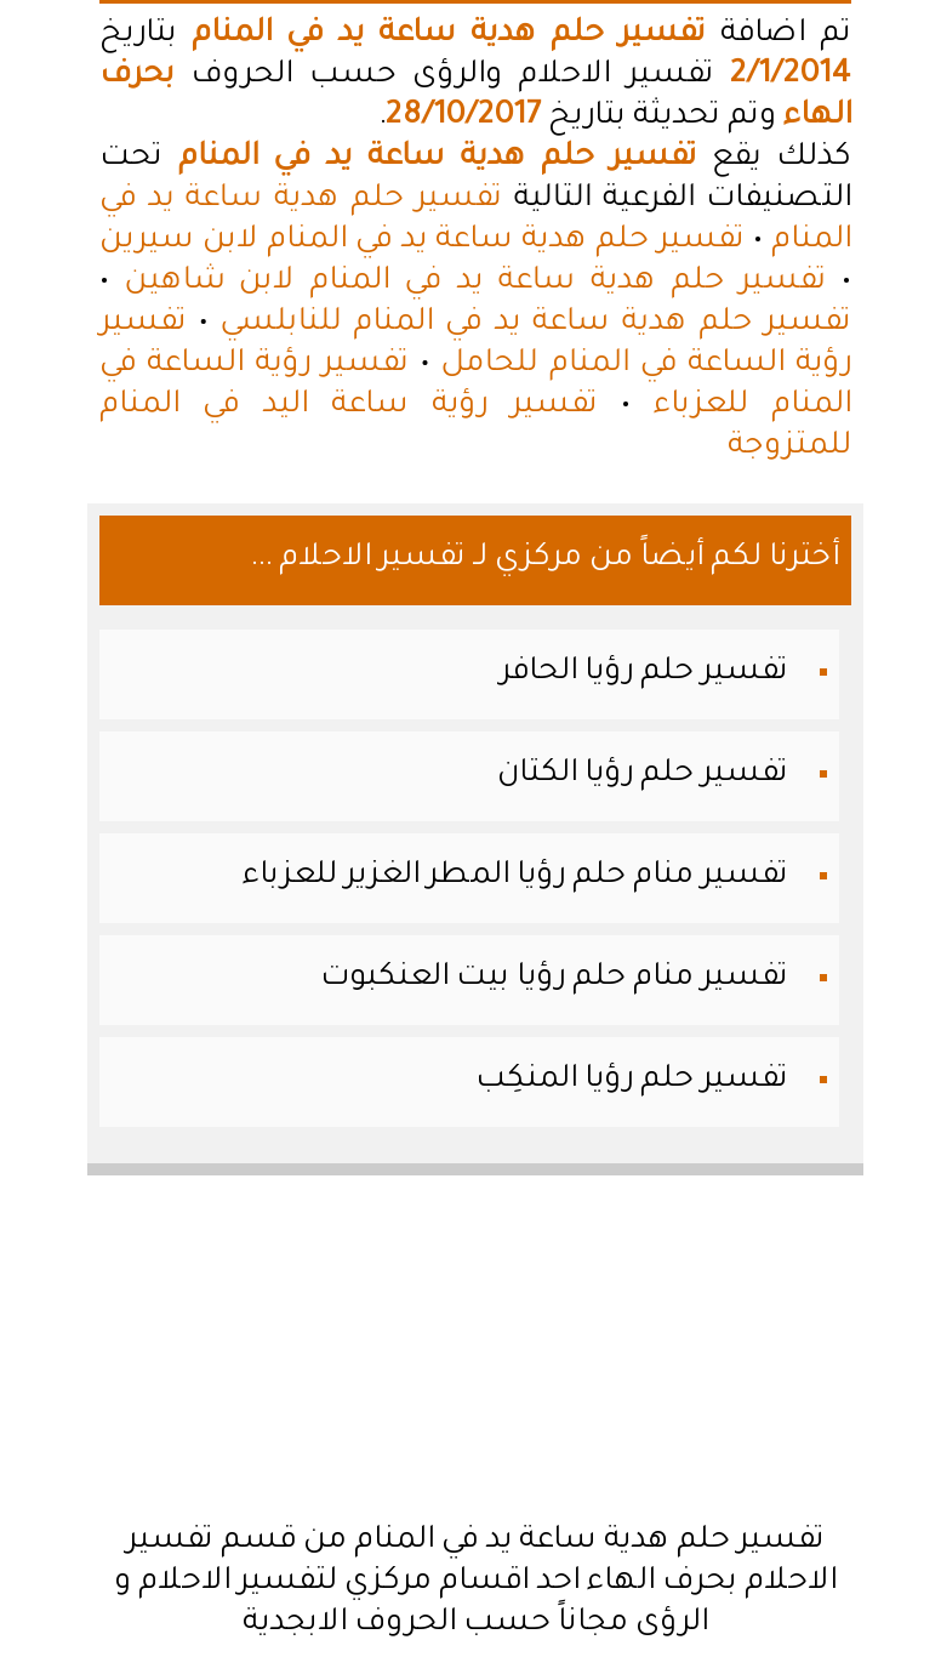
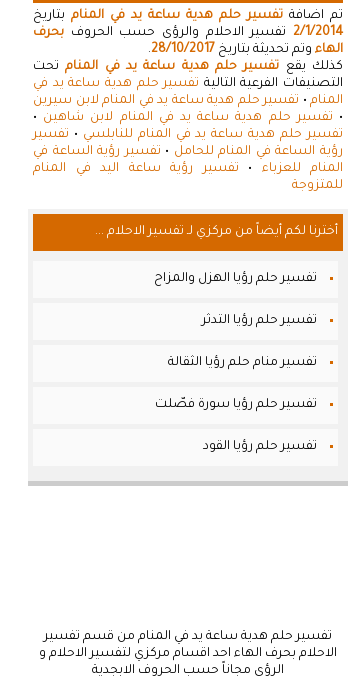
- تفسير حلم رؤيا الحافر
+ تفسير حلم رؤيا الهزل والمزاح

- تفسير حلم رؤيا الكتان
+ تفسير حلم رؤيا التدثر

- تفسير منام حلم رؤيا المطر الغزير للعزباء
+ تفسير منام حلم رؤيا الثقالة

- تفسير منام حلم رؤيا بيت العنكبوت
+ تفسير حلم رؤيا سورة فصّلت

- تفسير حلم رؤيا المنكِب
+ تفسير حلم رؤيا القود
